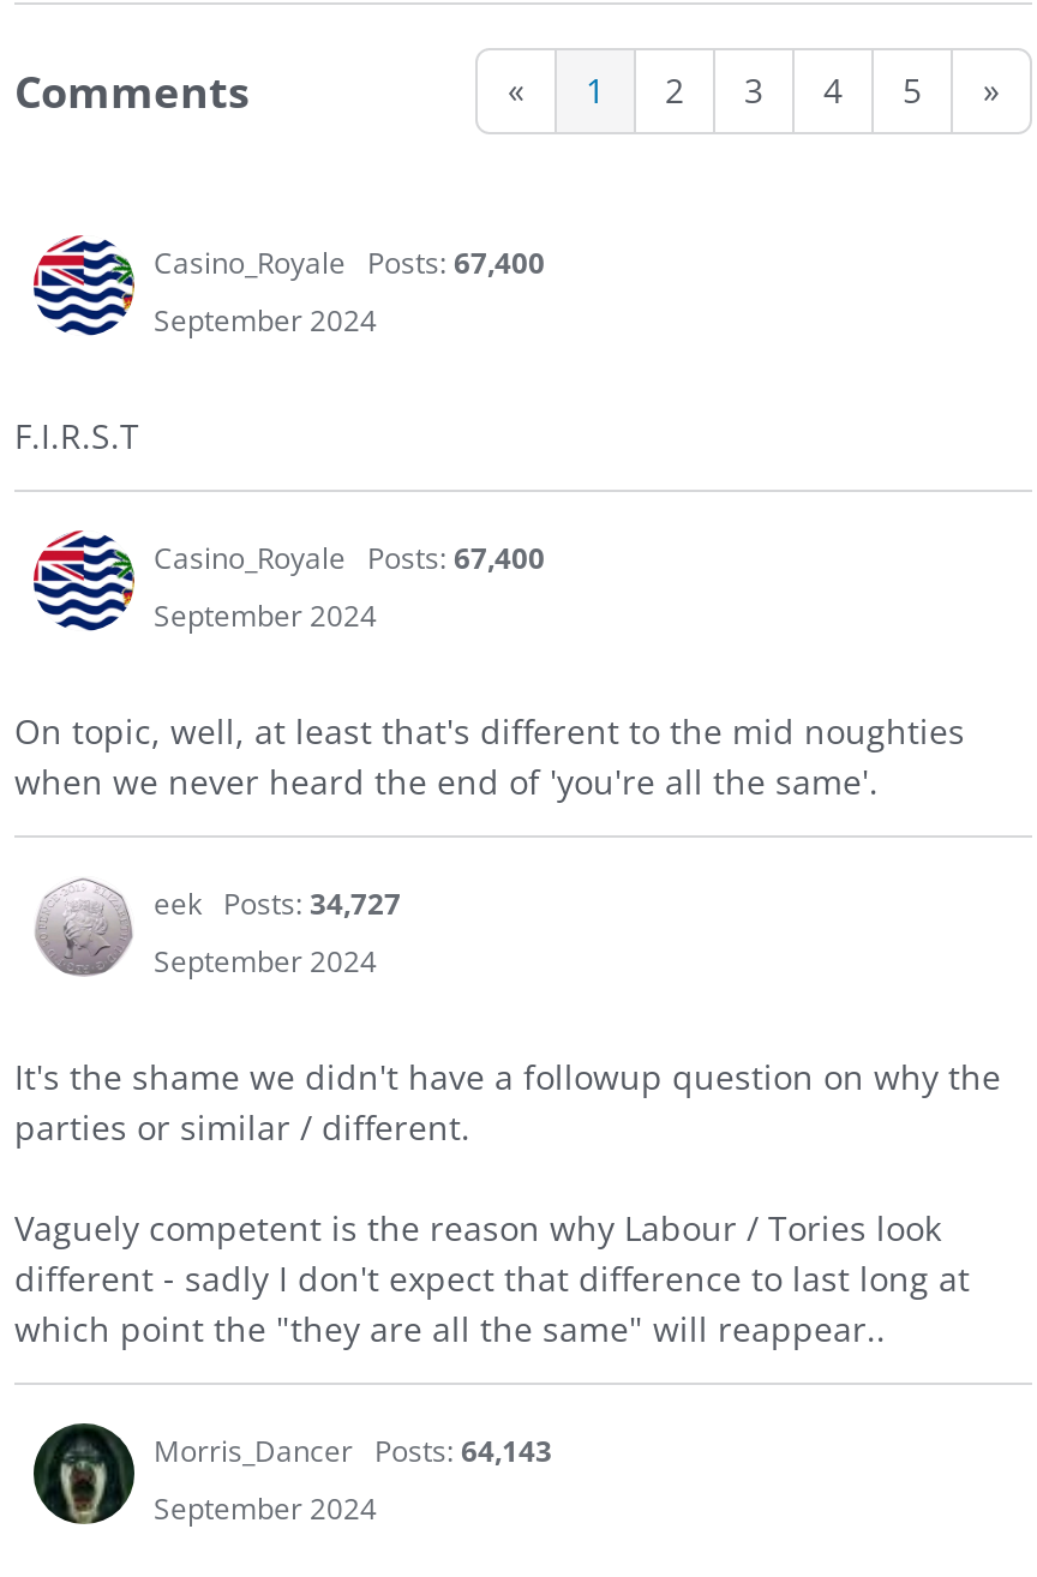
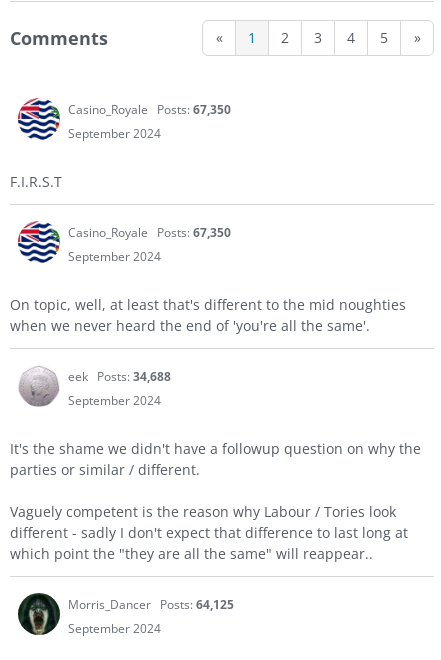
- Casino_Royale Posts: 67,400
+ Casino_Royale Posts: 67,350

- Casino_Royale Posts: 67,400
+ Casino_Royale Posts: 67,350

- eek Posts: 34,727
+ eek Posts: 34,688

- Morris_Dancer Posts: 64,143
+ Morris_Dancer Posts: 64,125
